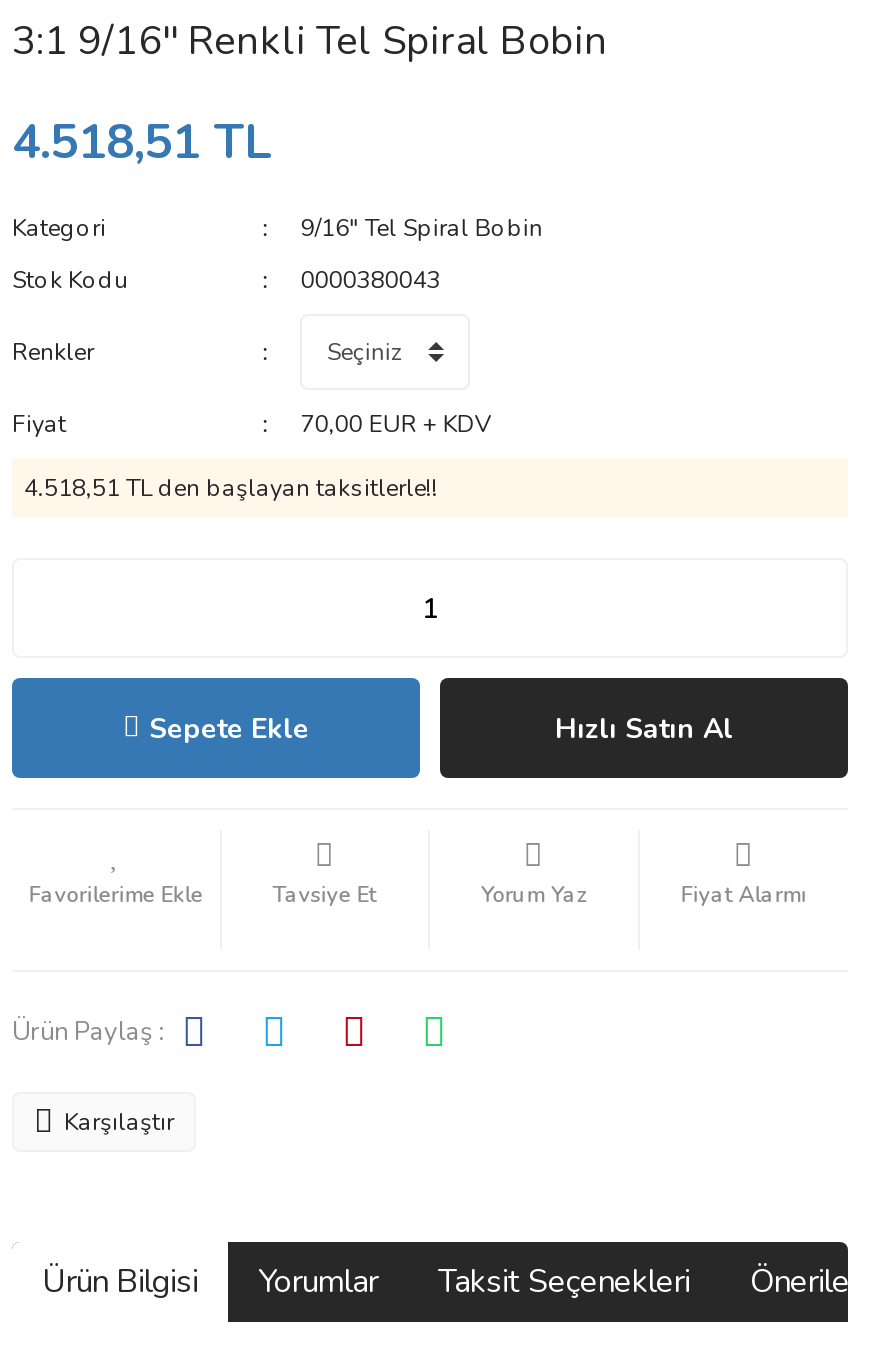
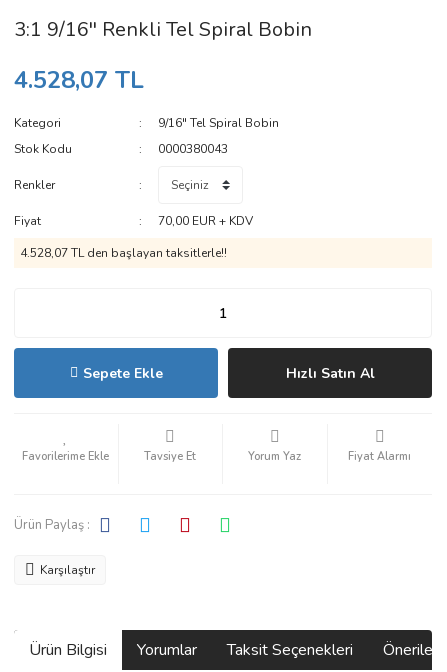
- 4.518,51 TL
+ 4.528,07 TL

- 4.518,51 TL den başlayan taksitlerle!!
+ 4.528,07 TL den başlayan taksitlerle!!
